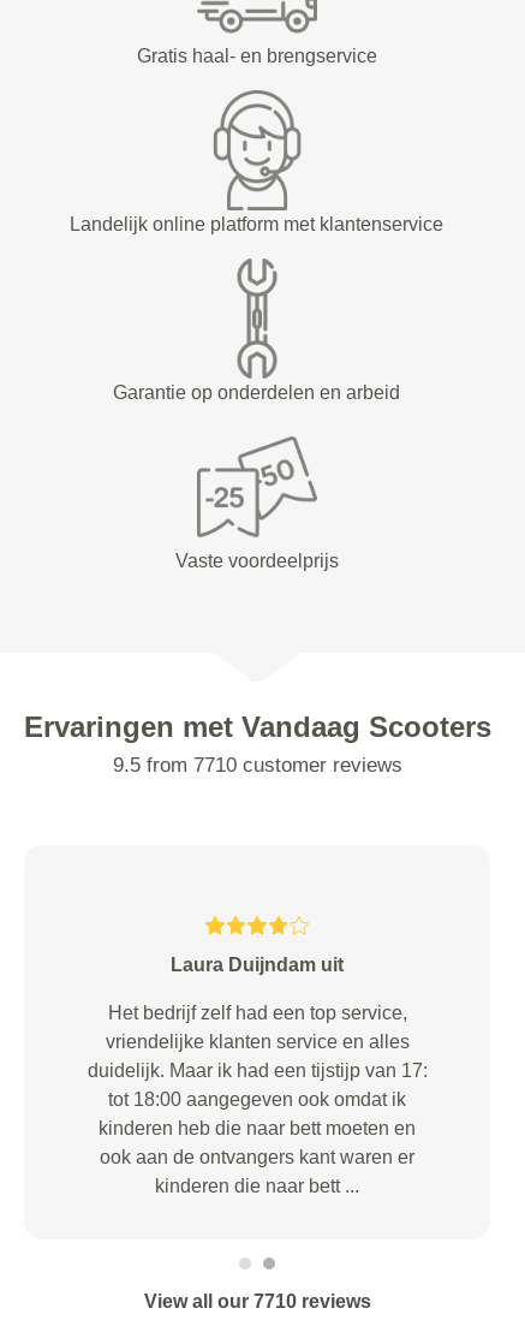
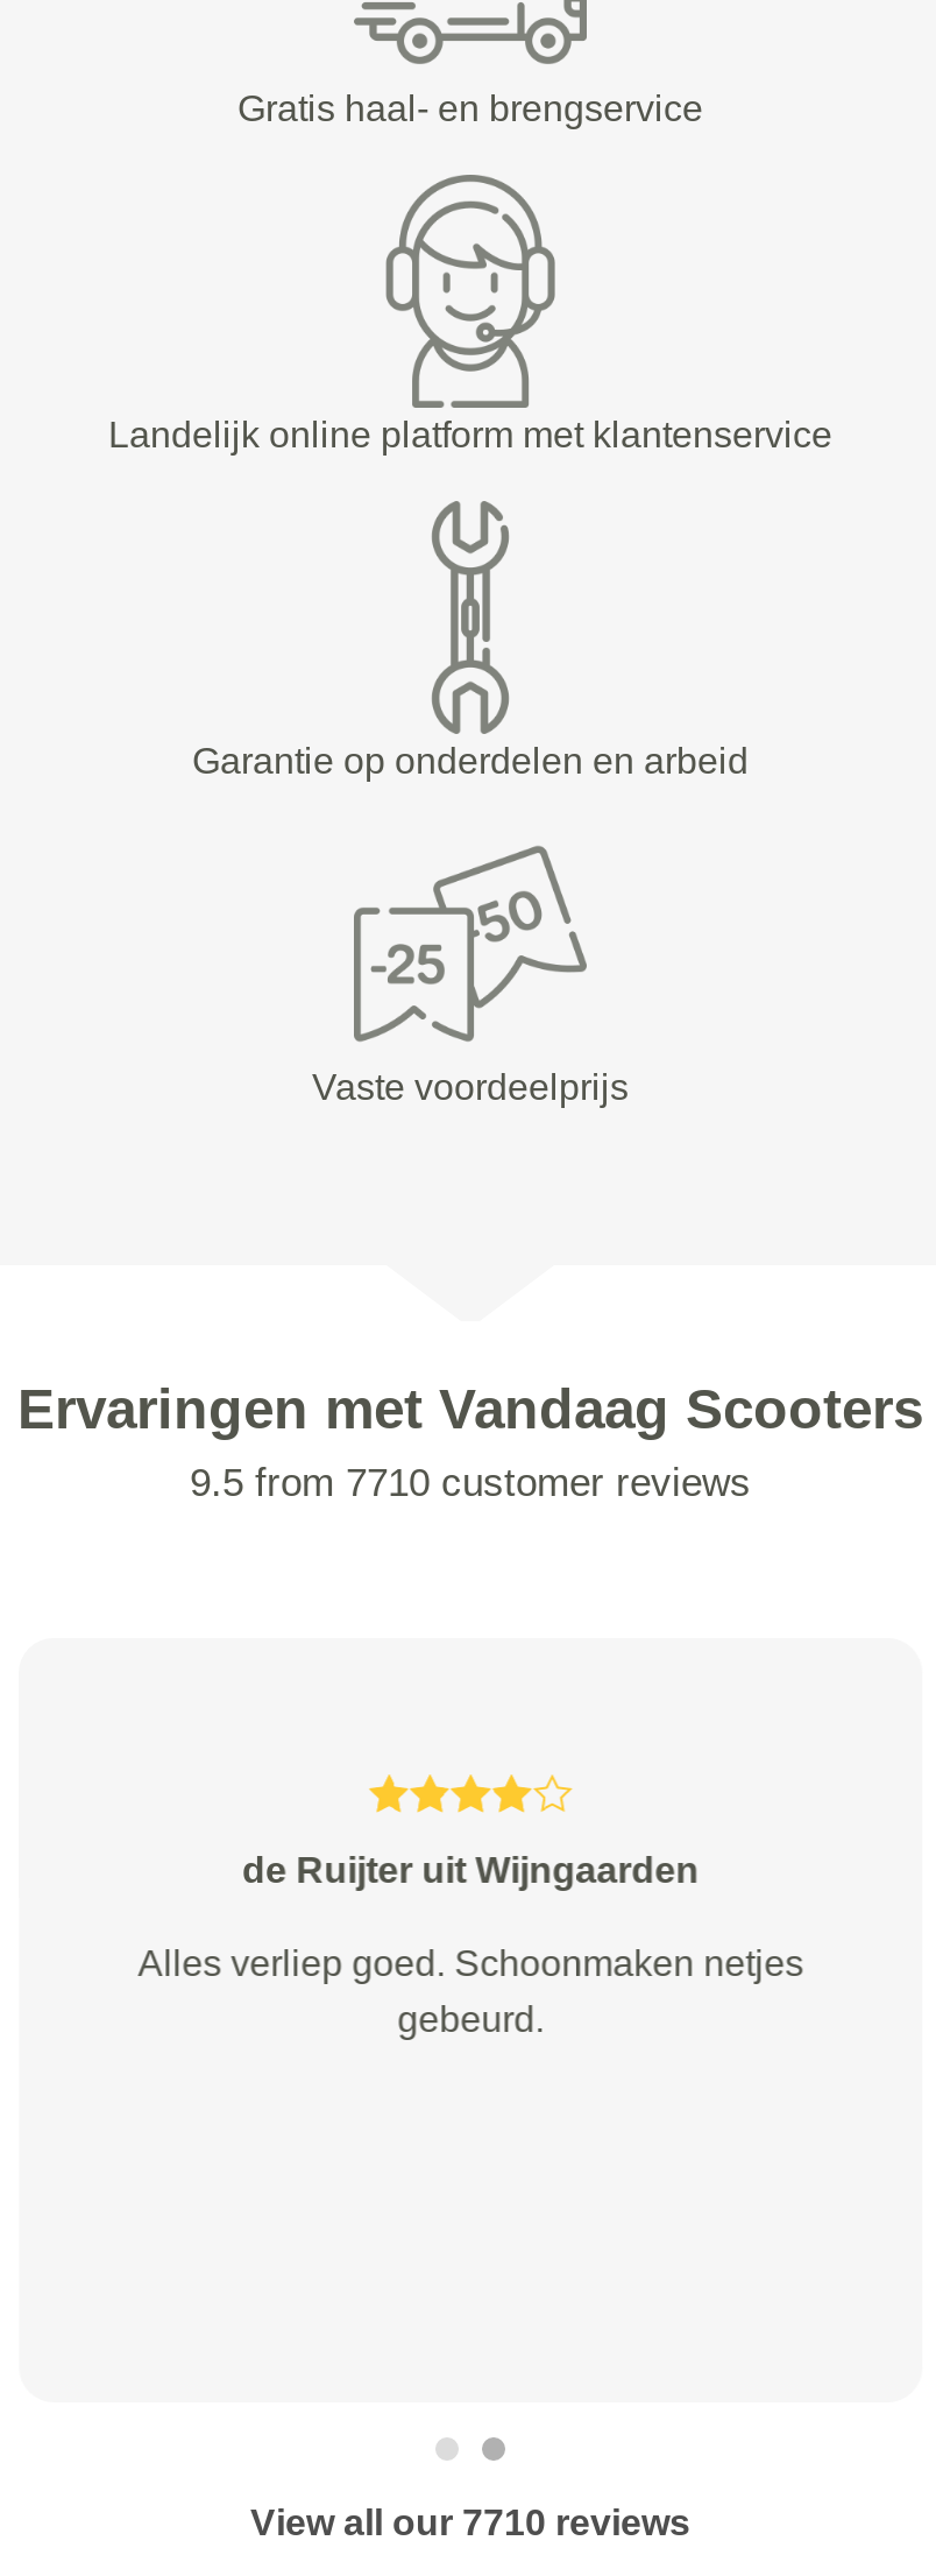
- Laura Duijndam uit
+ de Ruijter uit Wijngaarden

- Het bedrijf zelf had een top service,
- vriendelijke klanten service en alles
- duidelijk. Maar ik had een tijstijp van 17:
- tot 18:00 aangegeven ook omdat ik
- kinderen heb die naar bett moeten en
- ook aan de ontvangers kant waren er
- kinderen die naar bett ...
+ Alles verliep goed. Schoonmaken netjes
+ gebeurd.
